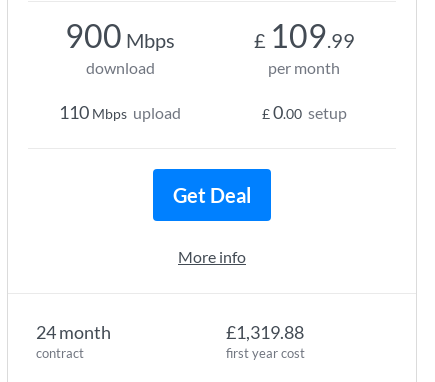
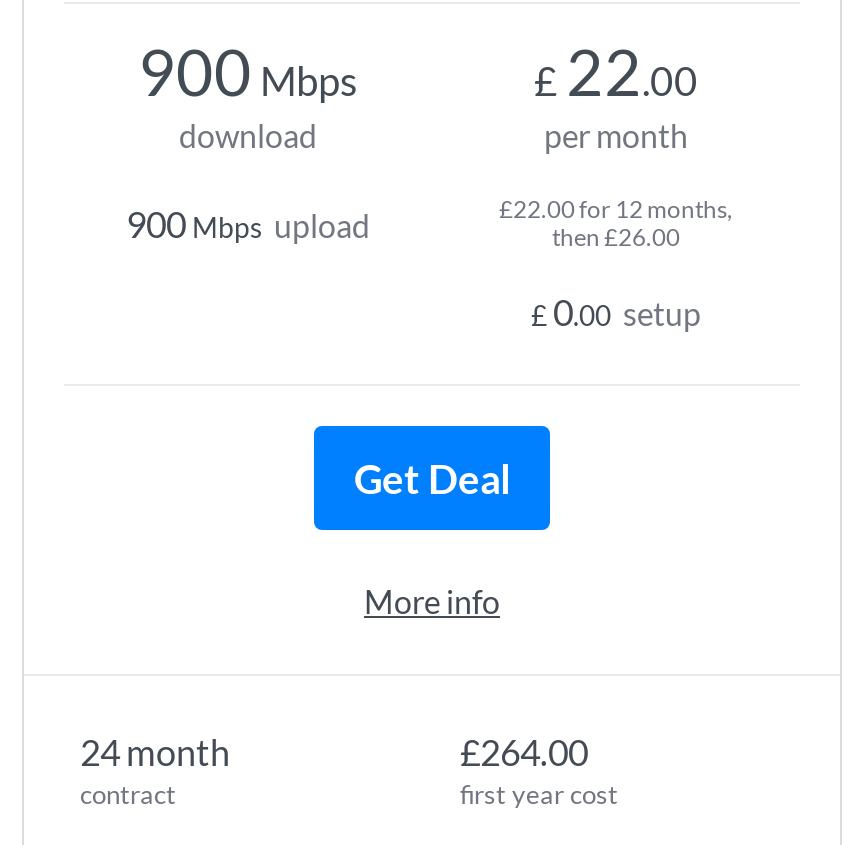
- £109.99
+ £22.00

+ £22.00 for 12 months,
+ then £26.00

- 110 Mbps upload
+ 900 Mbps upload

- £1,319.88
+ £264.00
